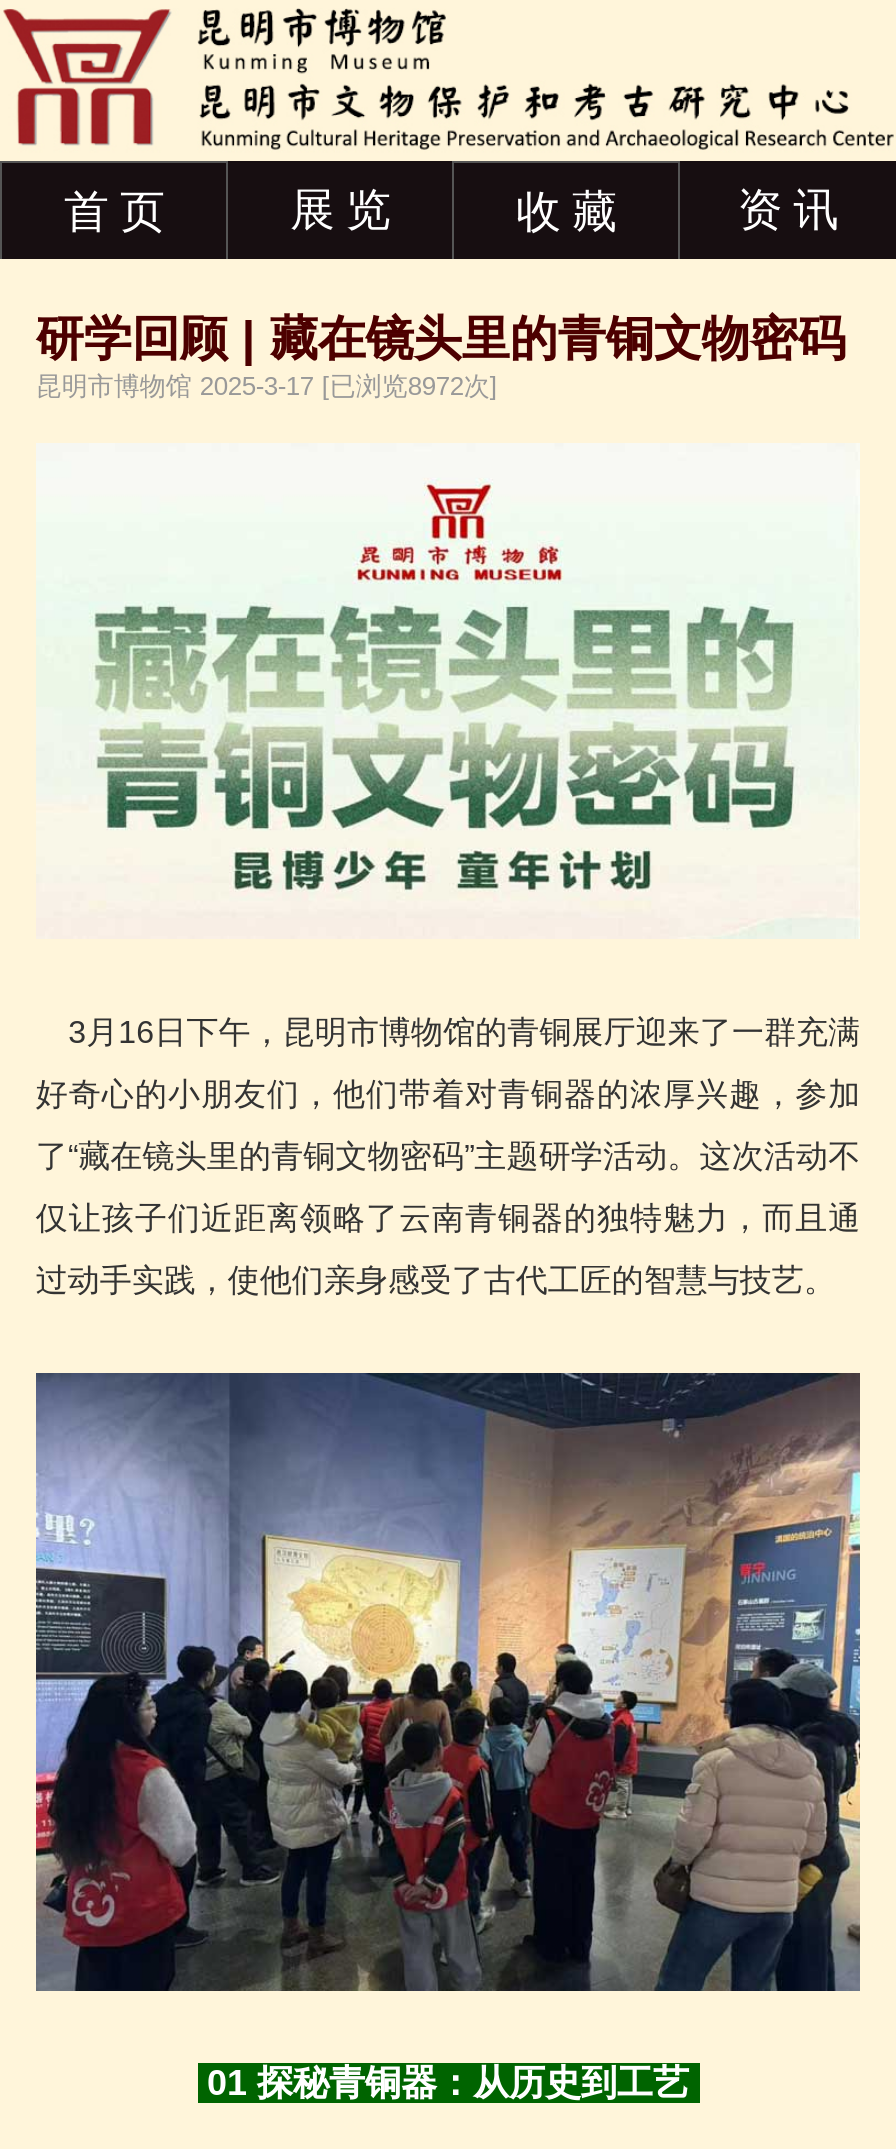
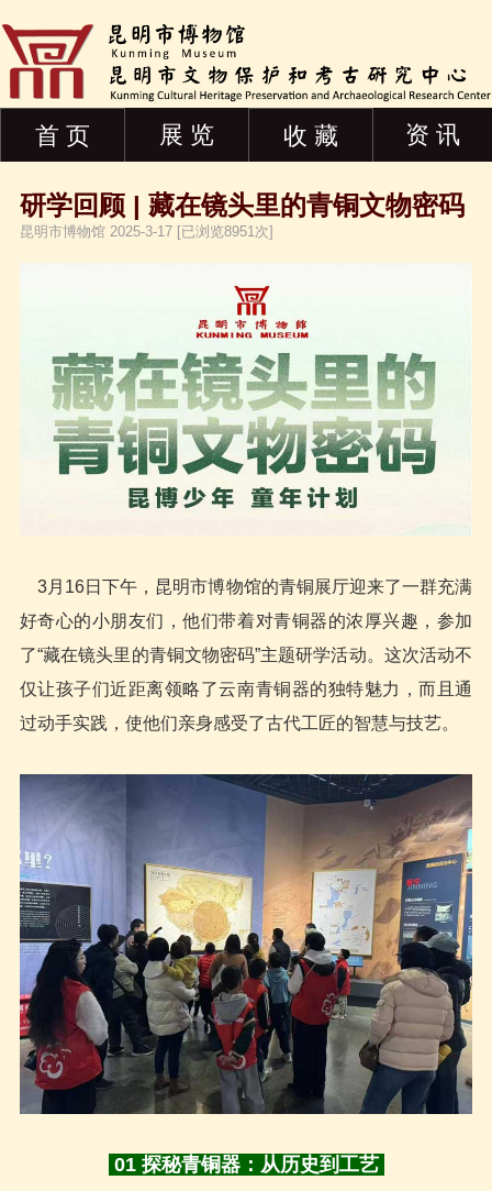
- 昆明市博物馆 2025-3-17 [已浏览8972次]
+ 昆明市博物馆 2025-3-17 [已浏览8951次]
